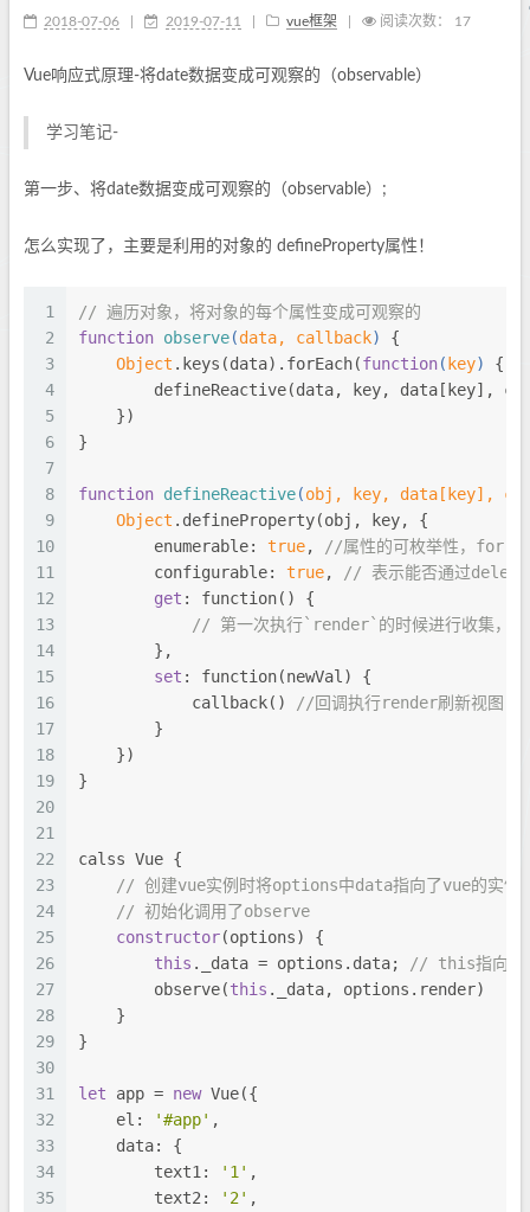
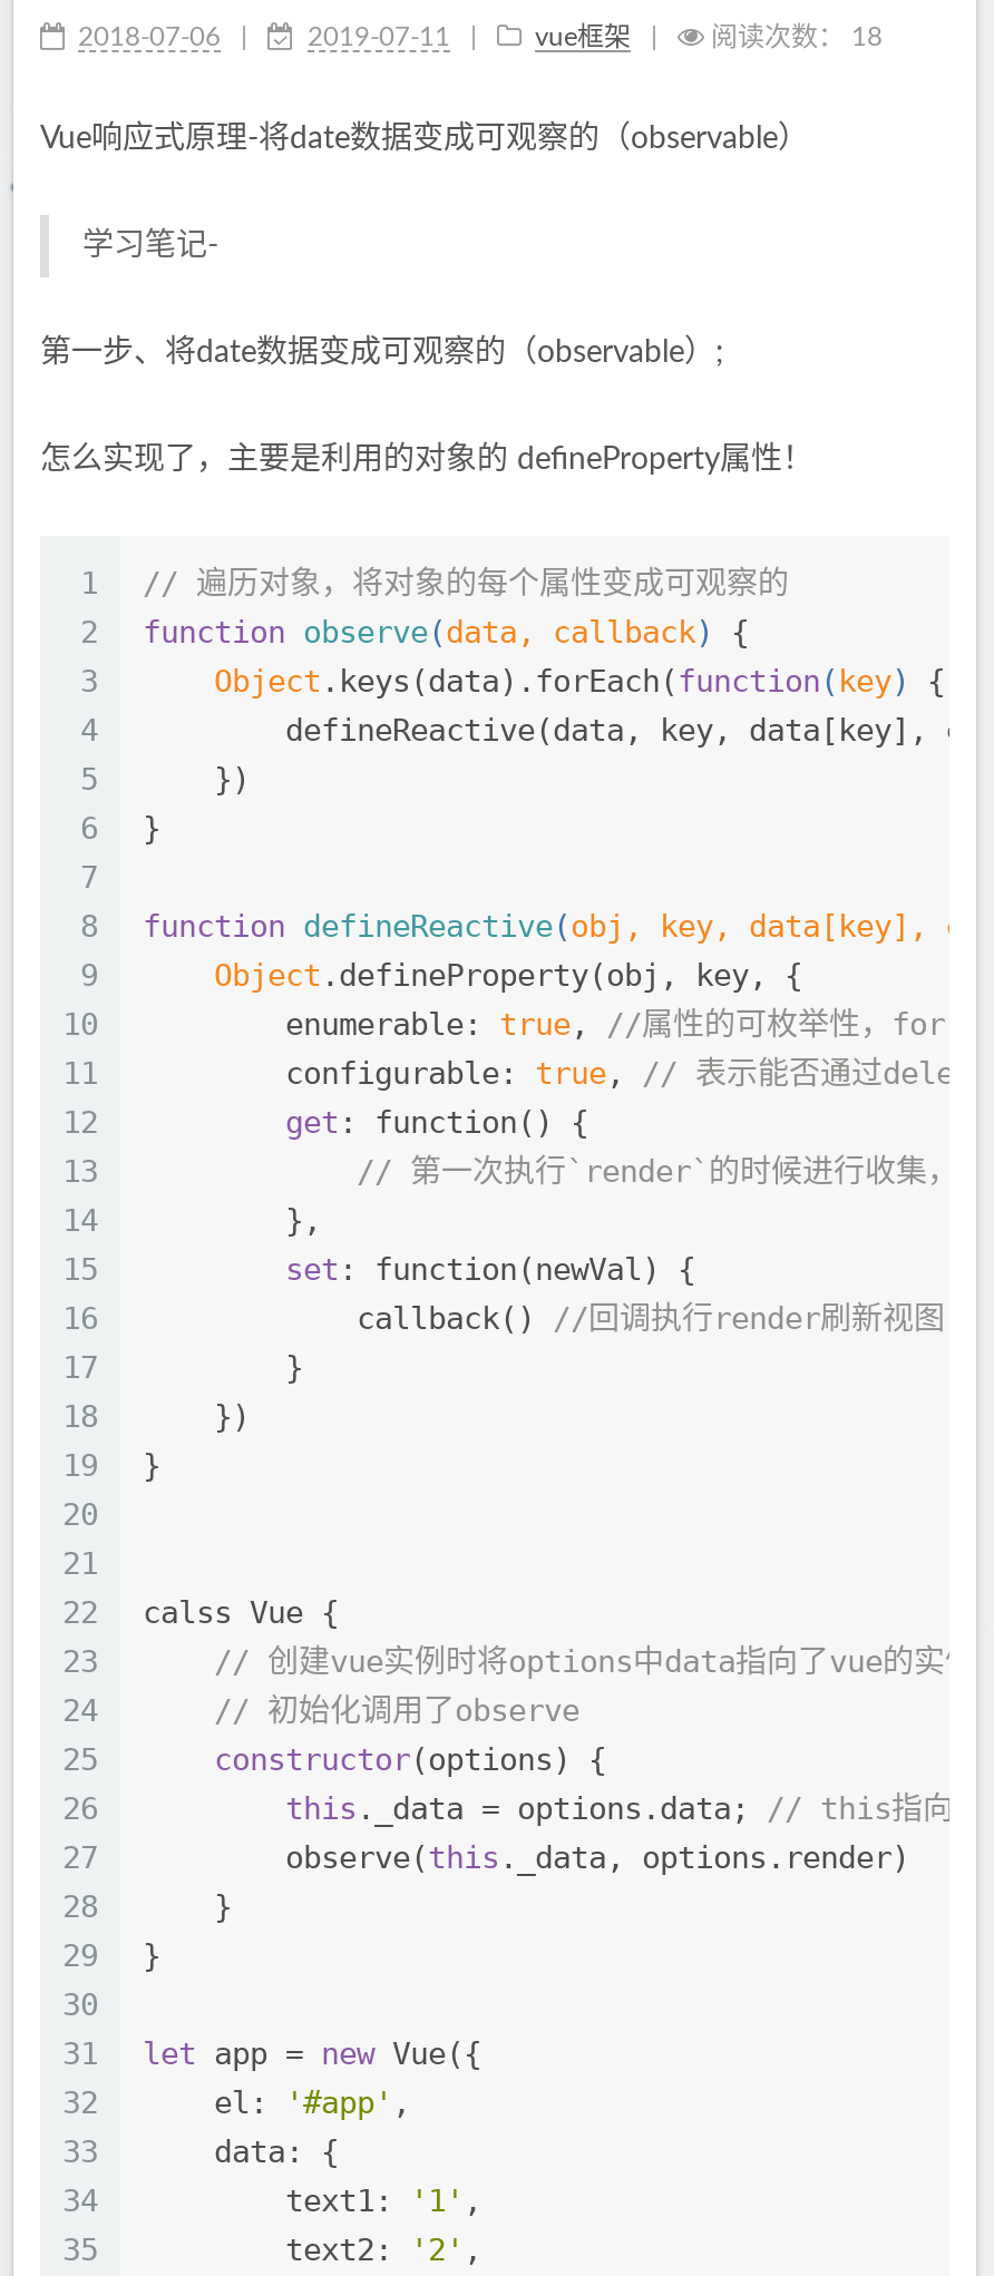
- 阅读次数：17
+ 阅读次数：18
